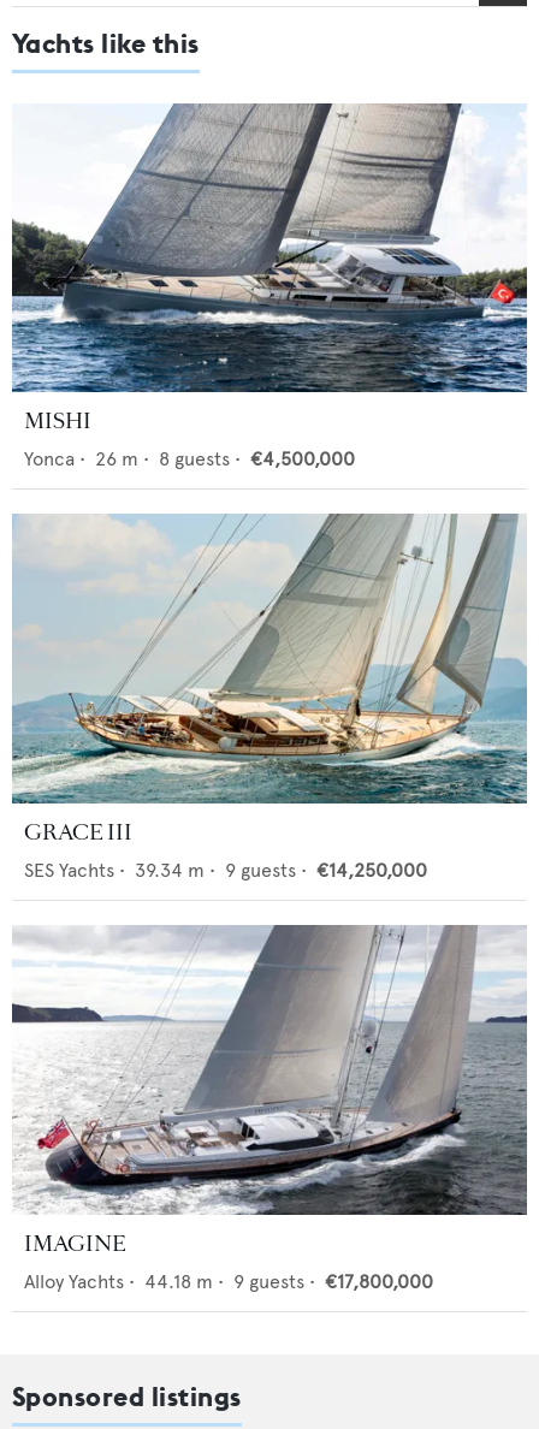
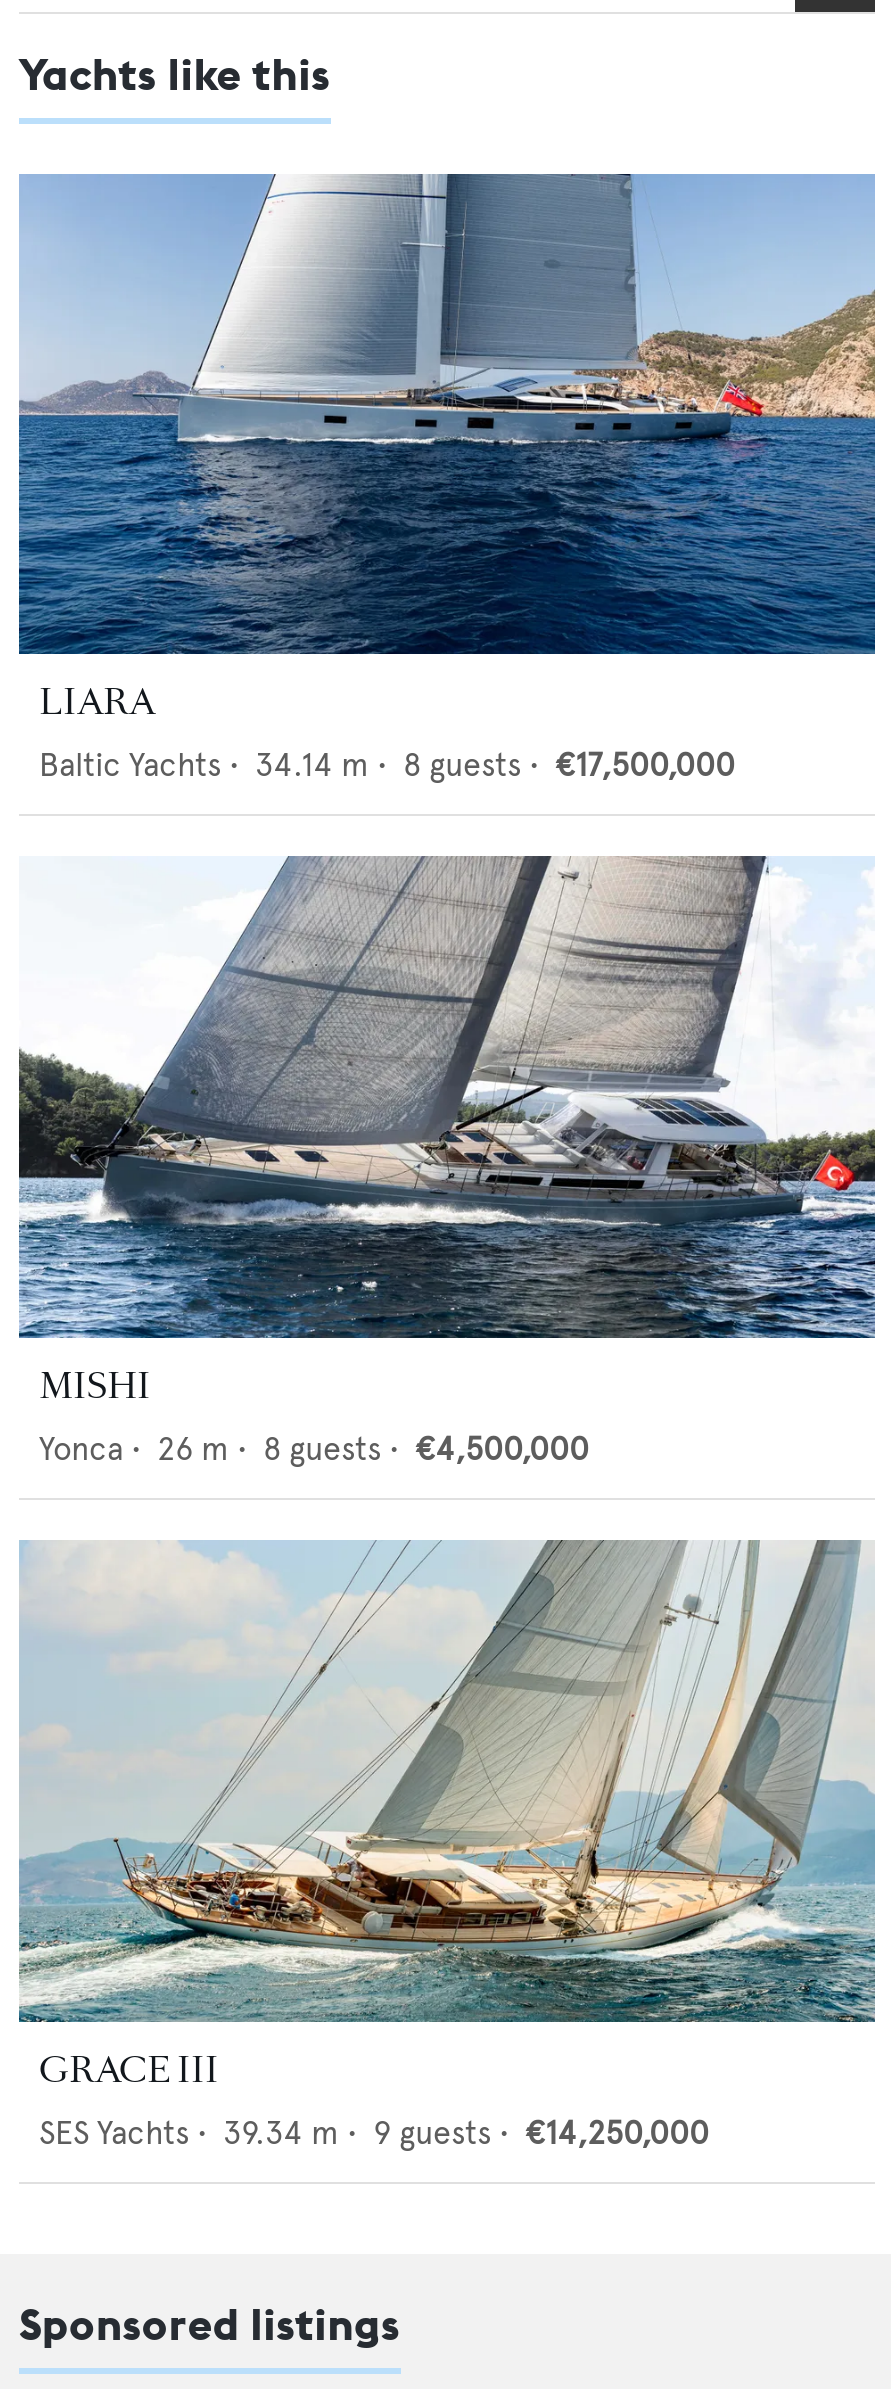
+ [image]
+ LIARA
+ Baltic Yachts • 34.14 m • 8 guests • €17,500,000

moved down: [image] | MISHI | Yonca • 26 m • 8 guests • €4,500,000 | GRACE III | SES Yachts • 39.34 m • 9 guests • €14,250,000

- [image]
- IMAGINE
- Alloy Yachts • 44.18 m • 9 guests • €17,800,000
